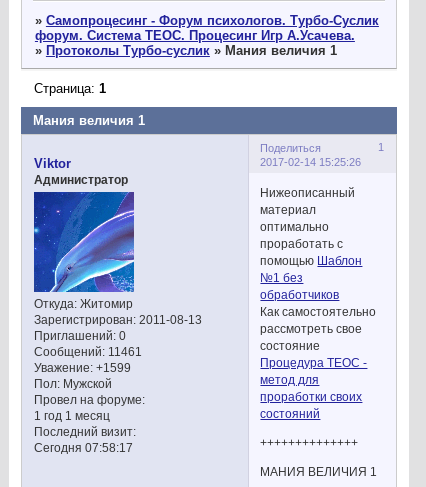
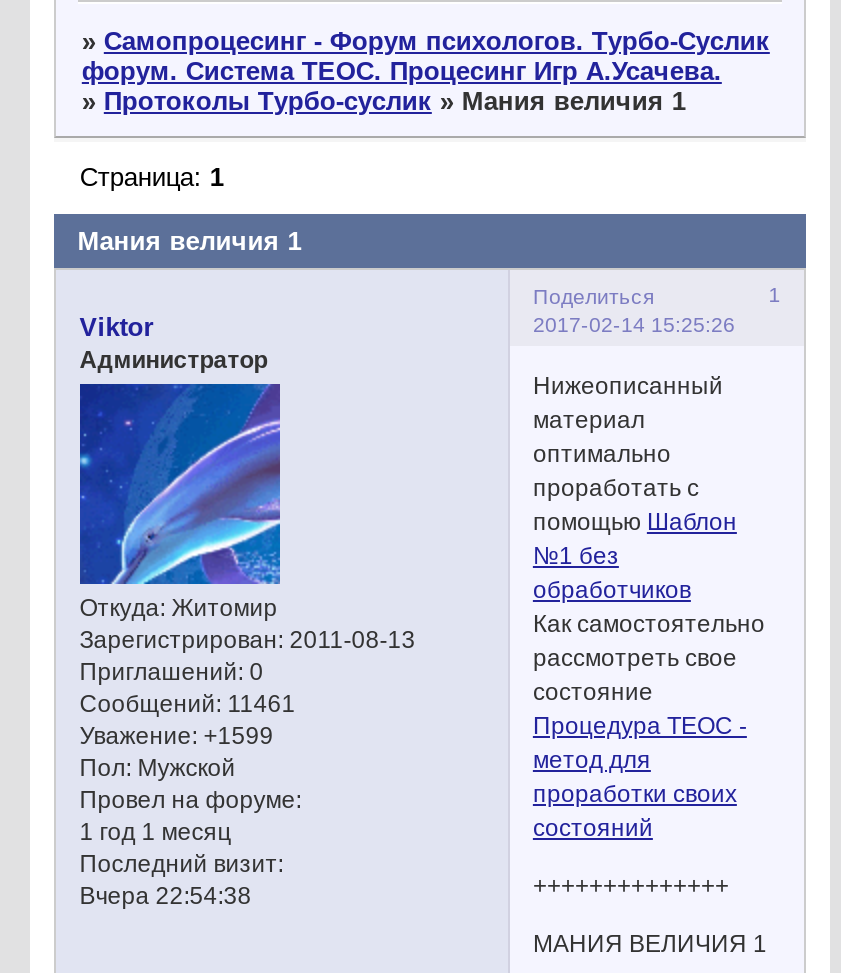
- Сегодня 07:58:17
+ Вчера 22:54:38
